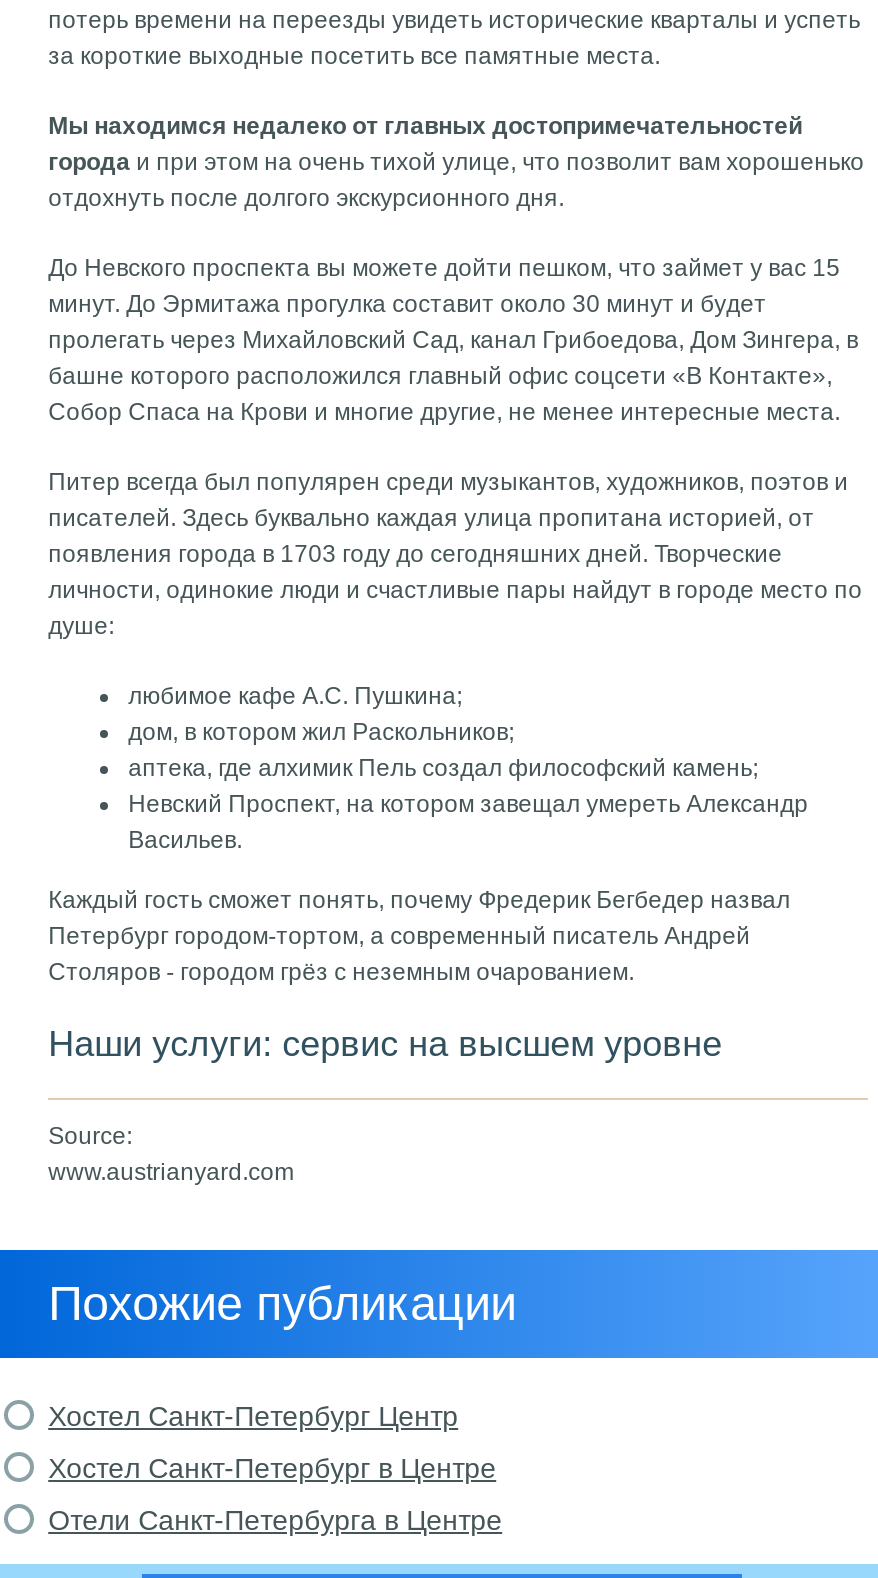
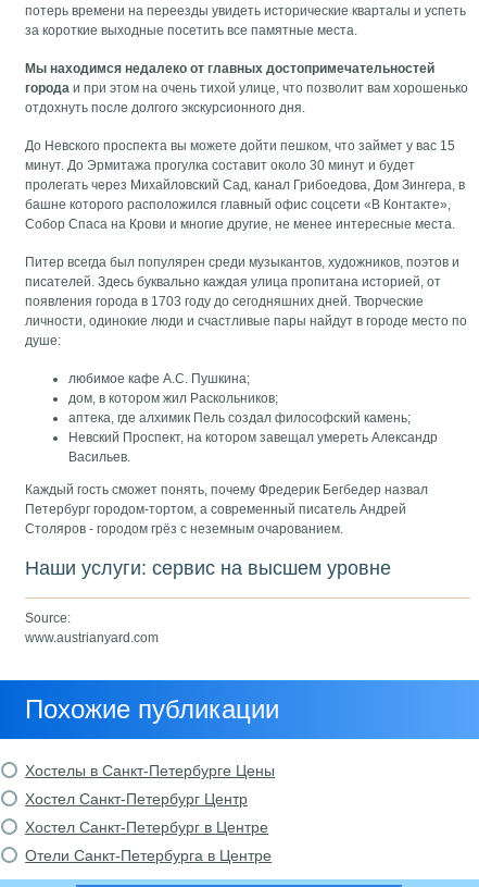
+ Хостелы в Санкт-Петербурге Цены
